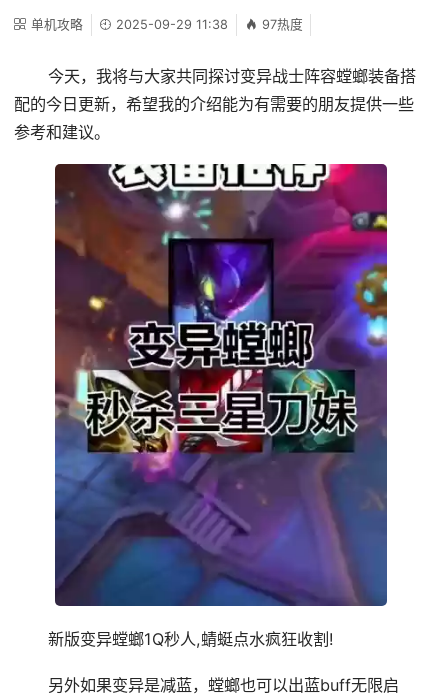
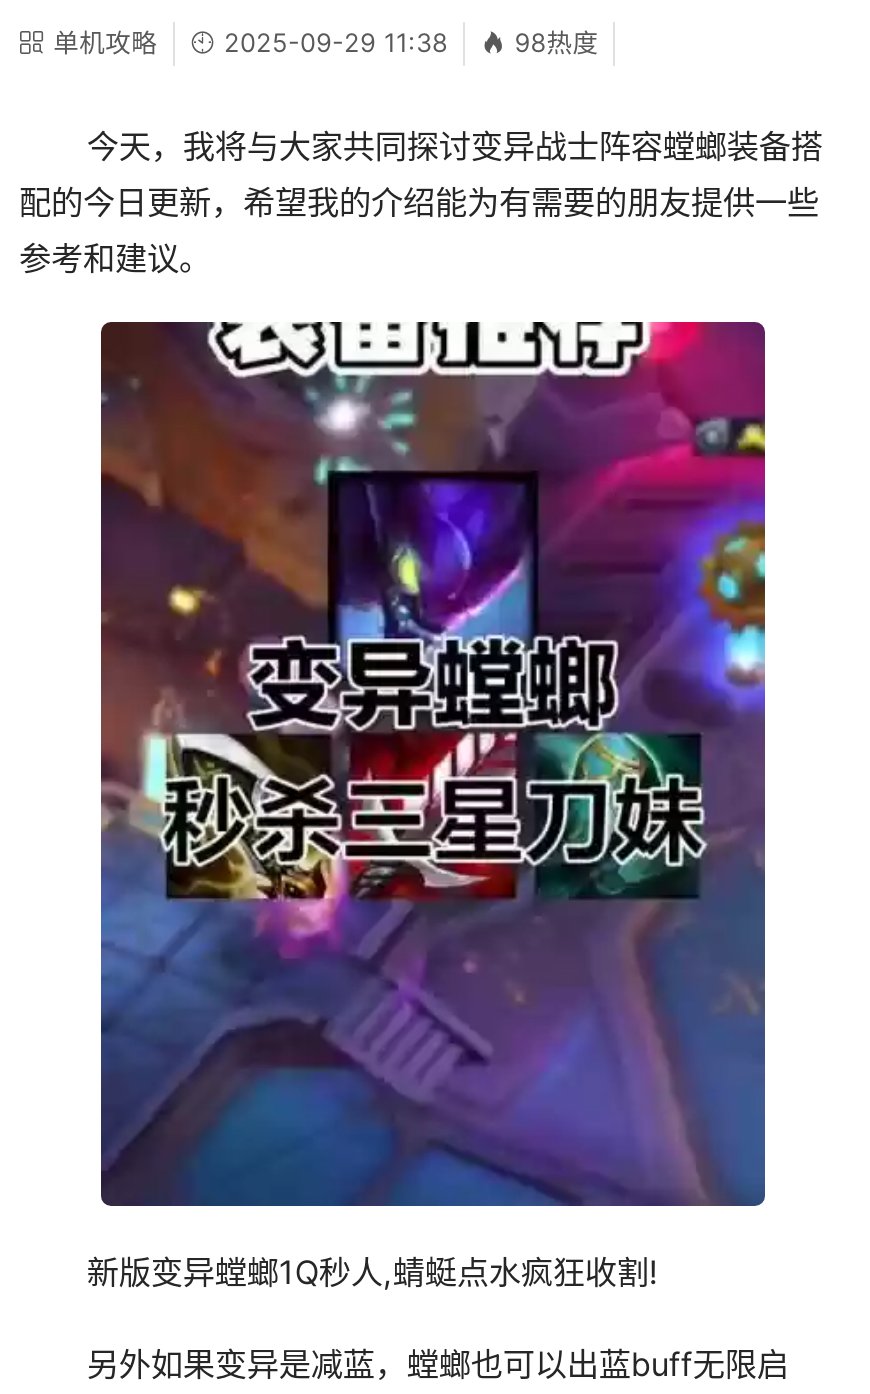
- 97热度
+ 98热度
